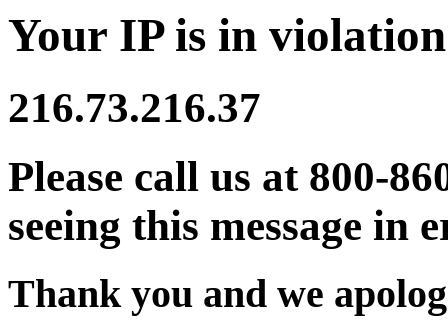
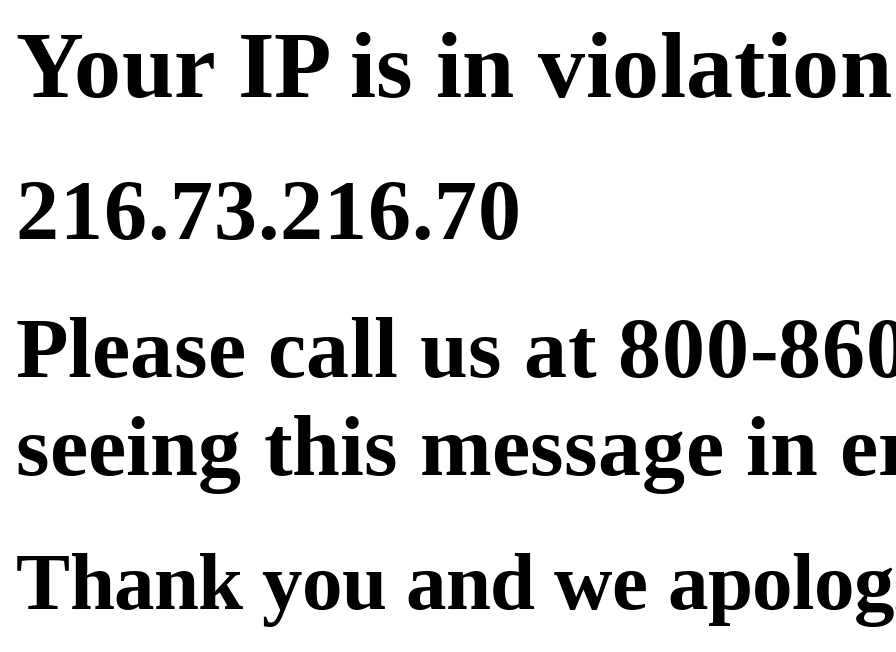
- 216.73.216.37
+ 216.73.216.70
